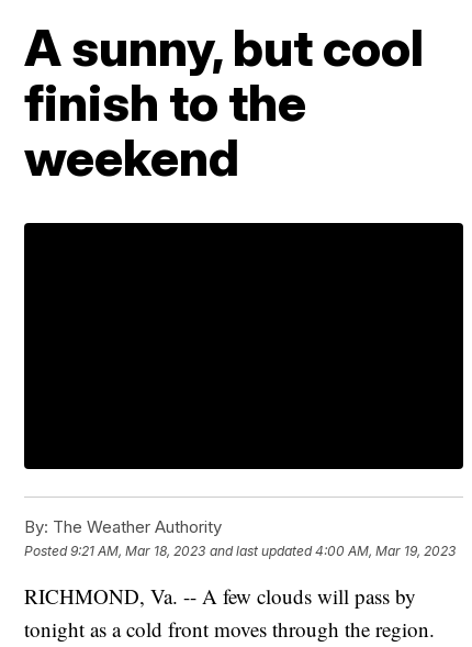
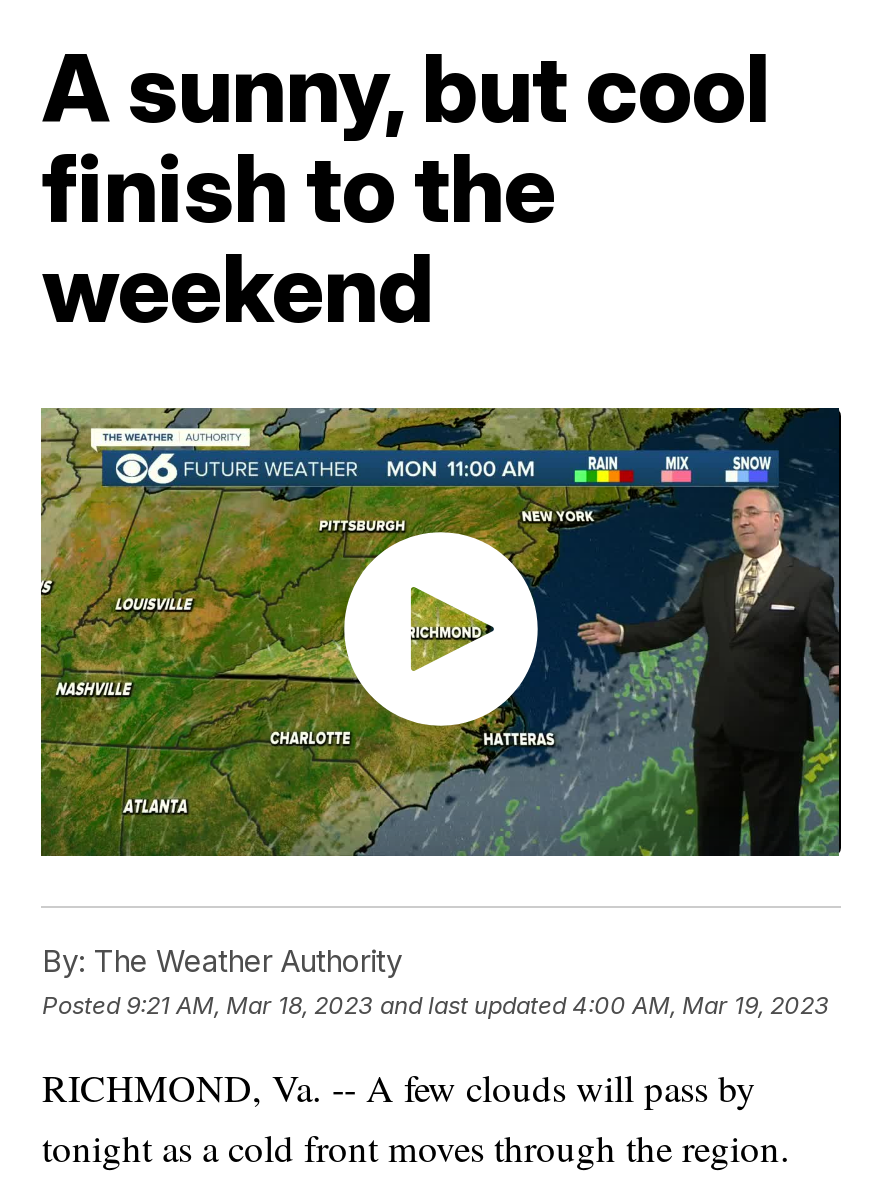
+ [image]
